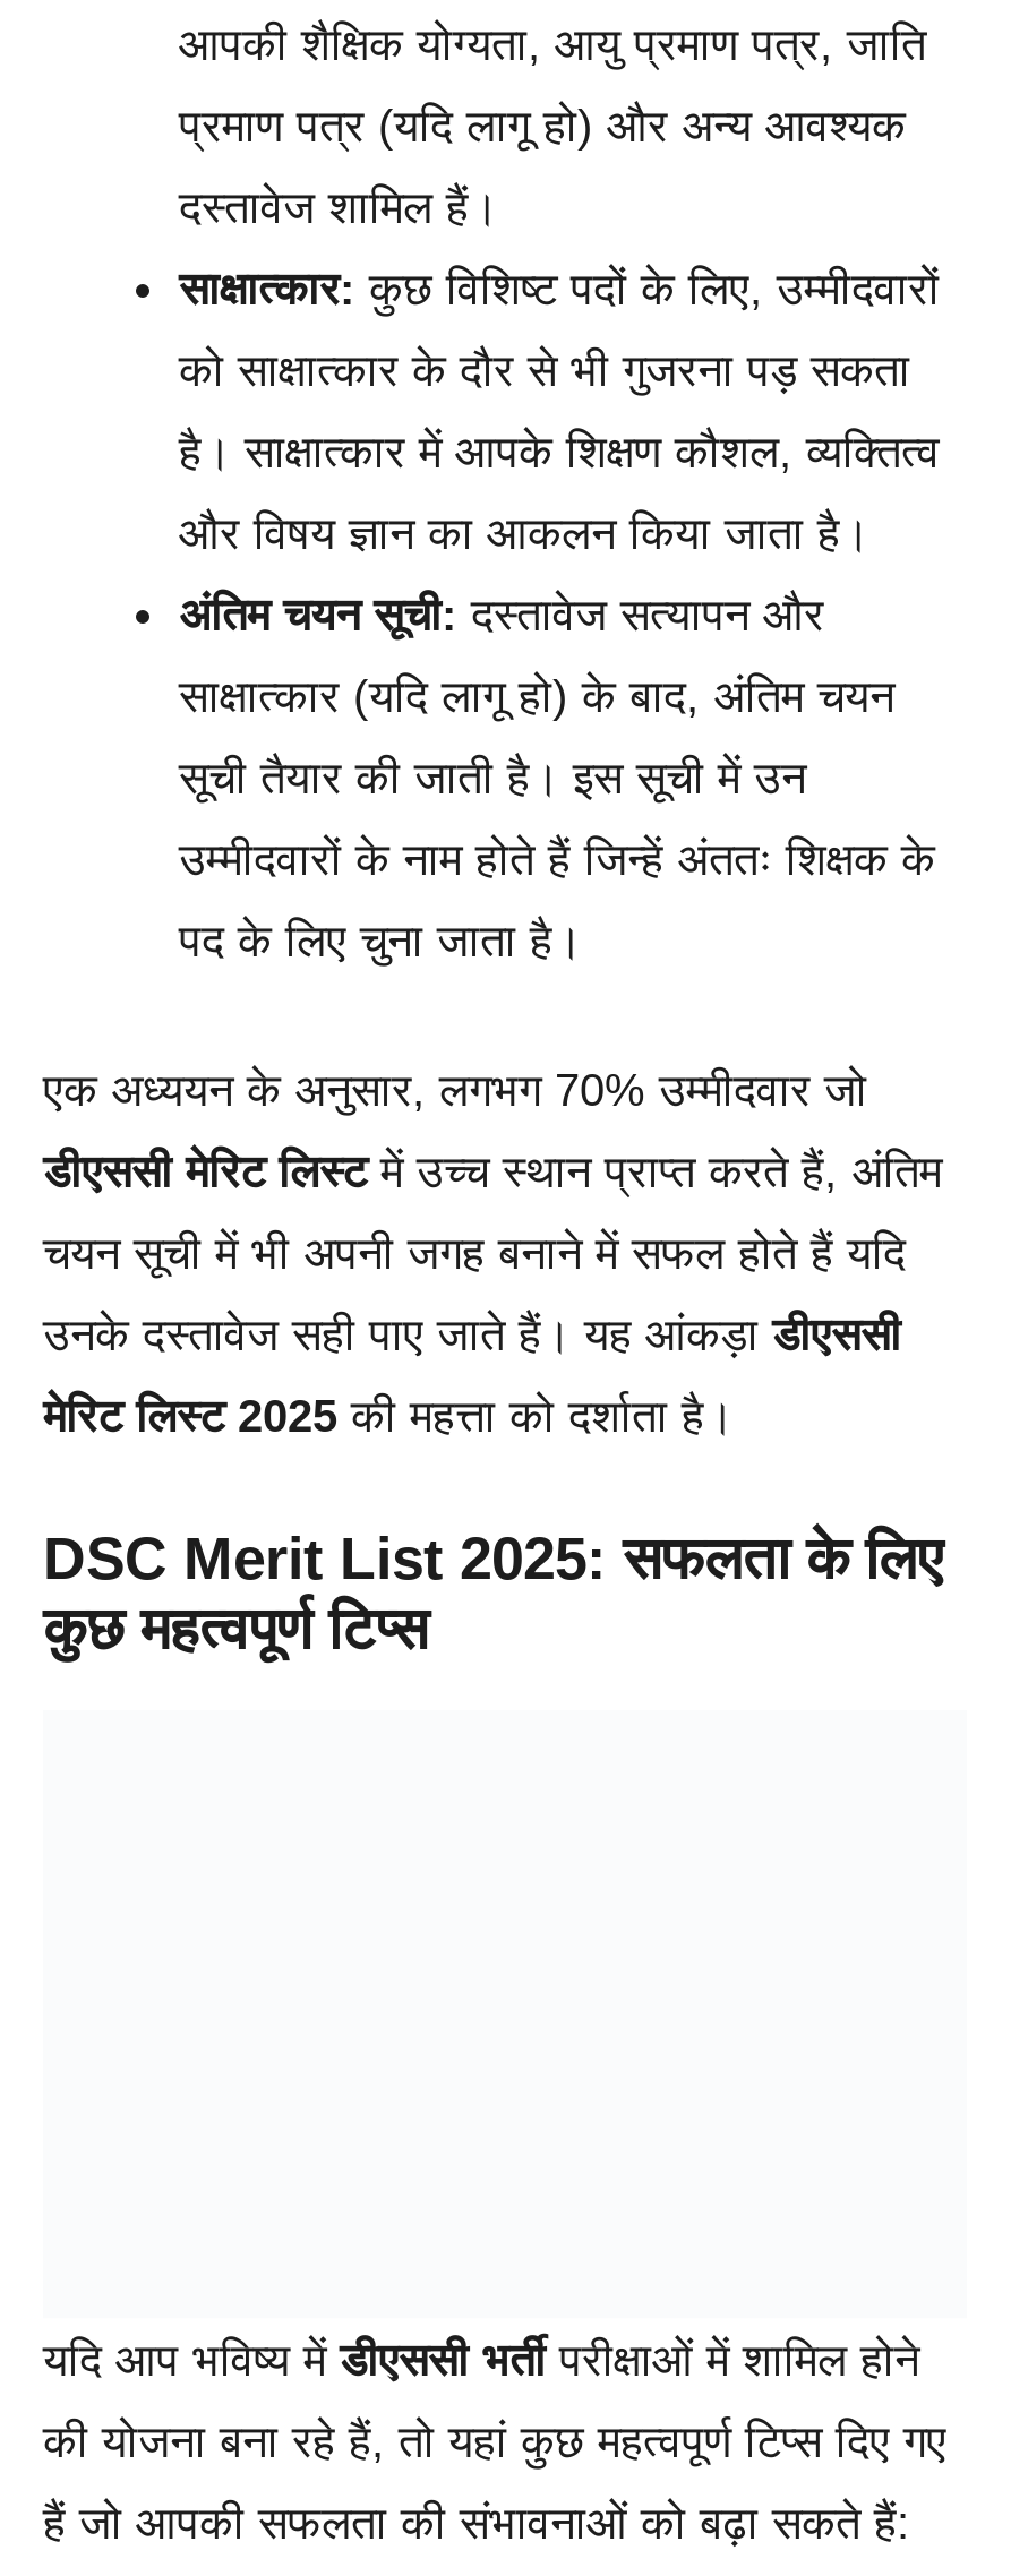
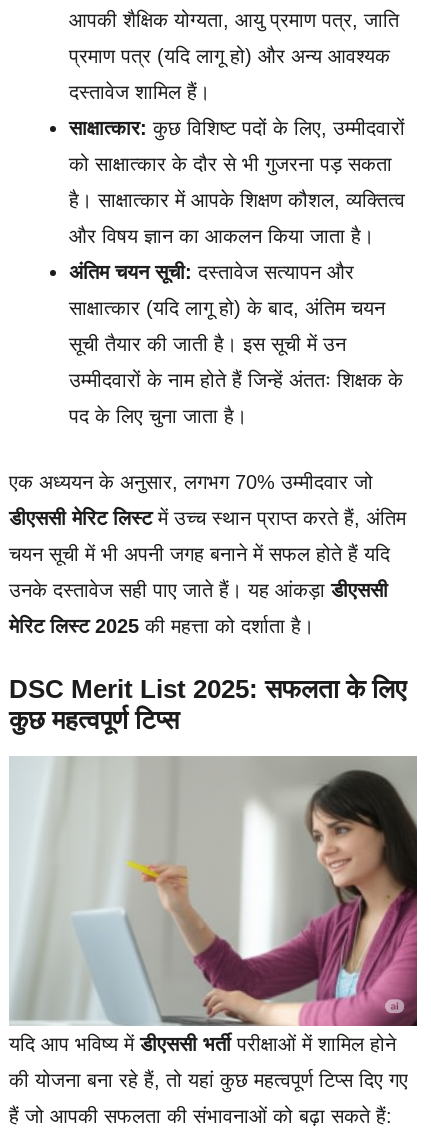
+ [image]
